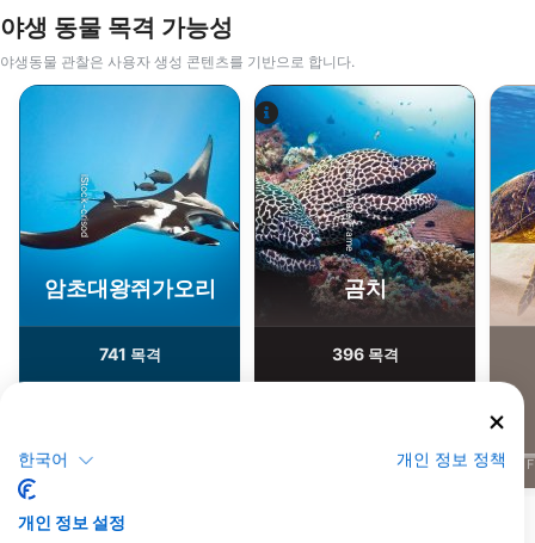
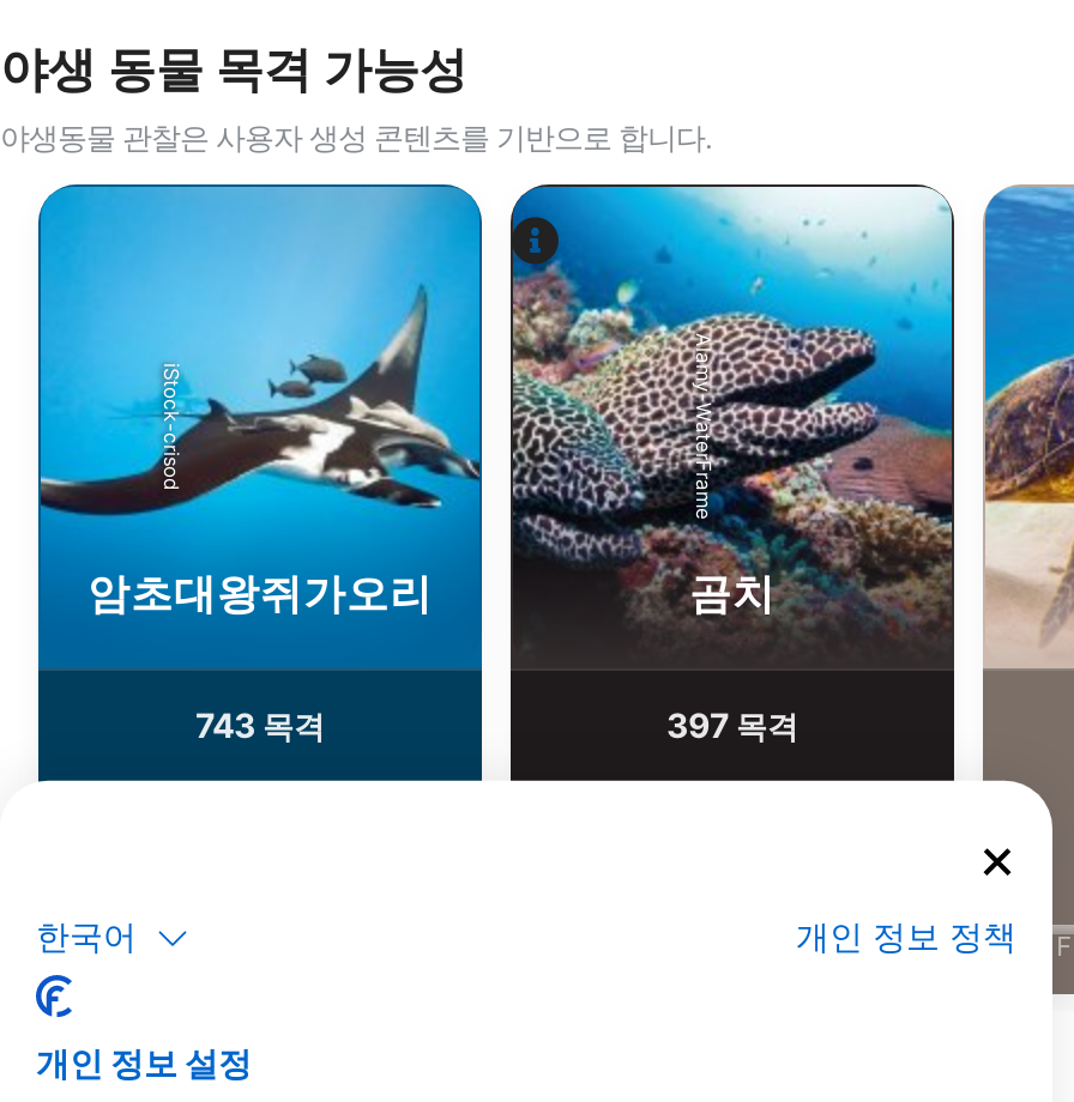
- 741 목격
+ 743 목격

- 396 목격
+ 397 목격
